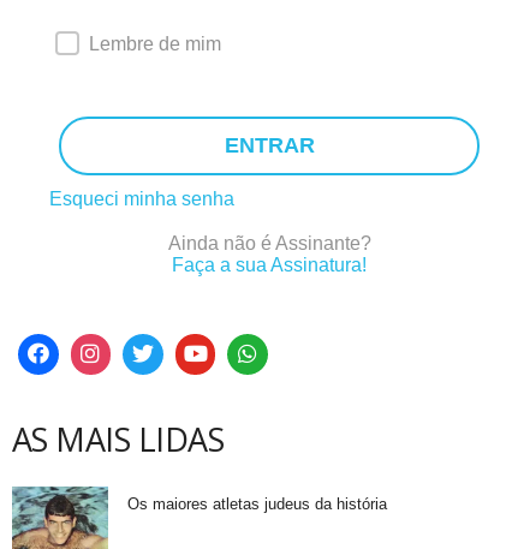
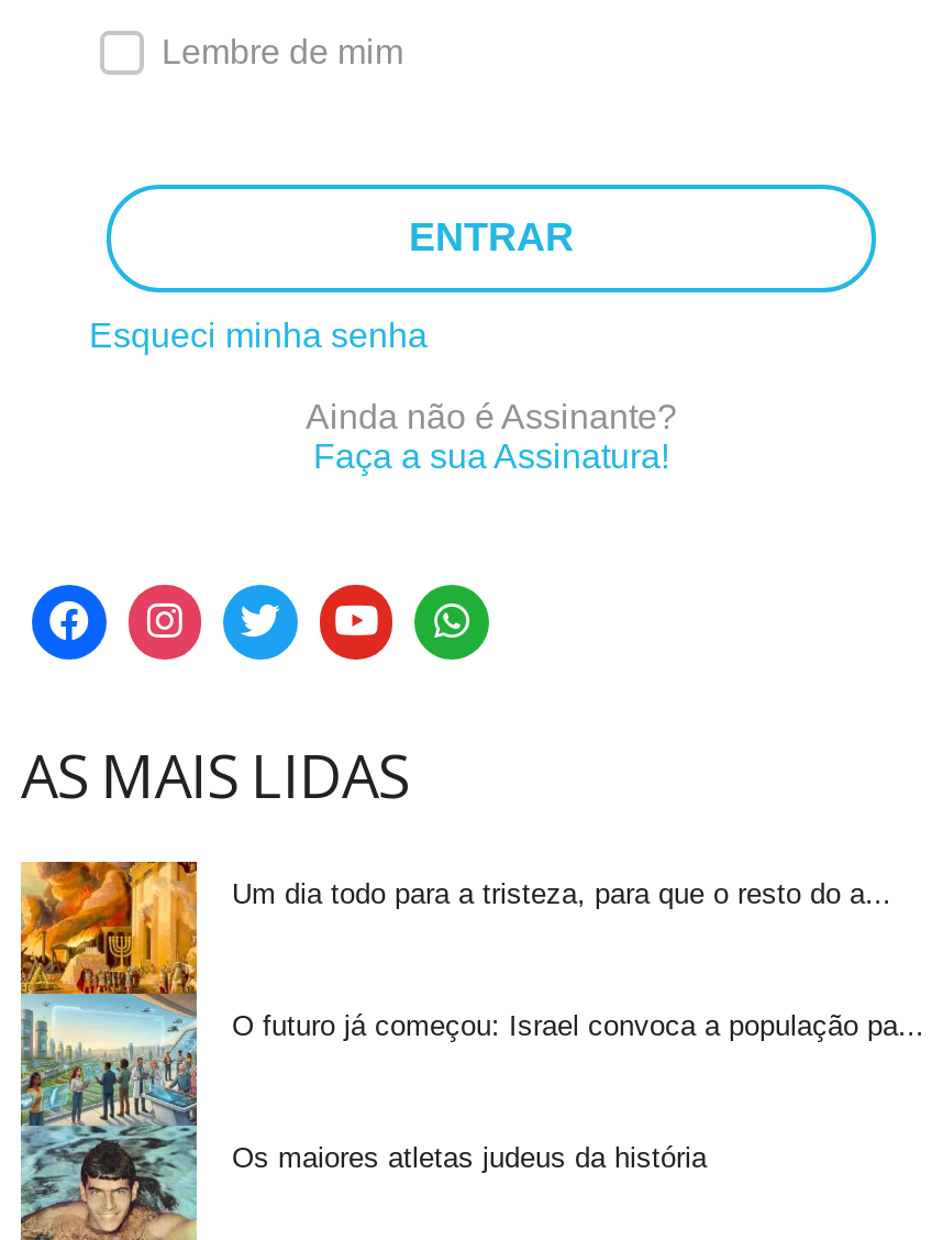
+ [image]
+ Um dia todo para a tristeza, para que o resto do a...

+ O futuro já começou: Israel convoca a população pa...
